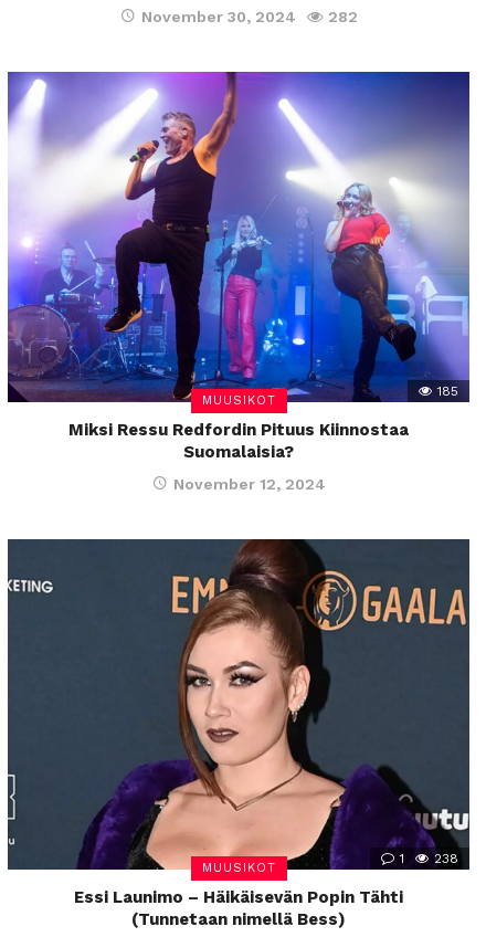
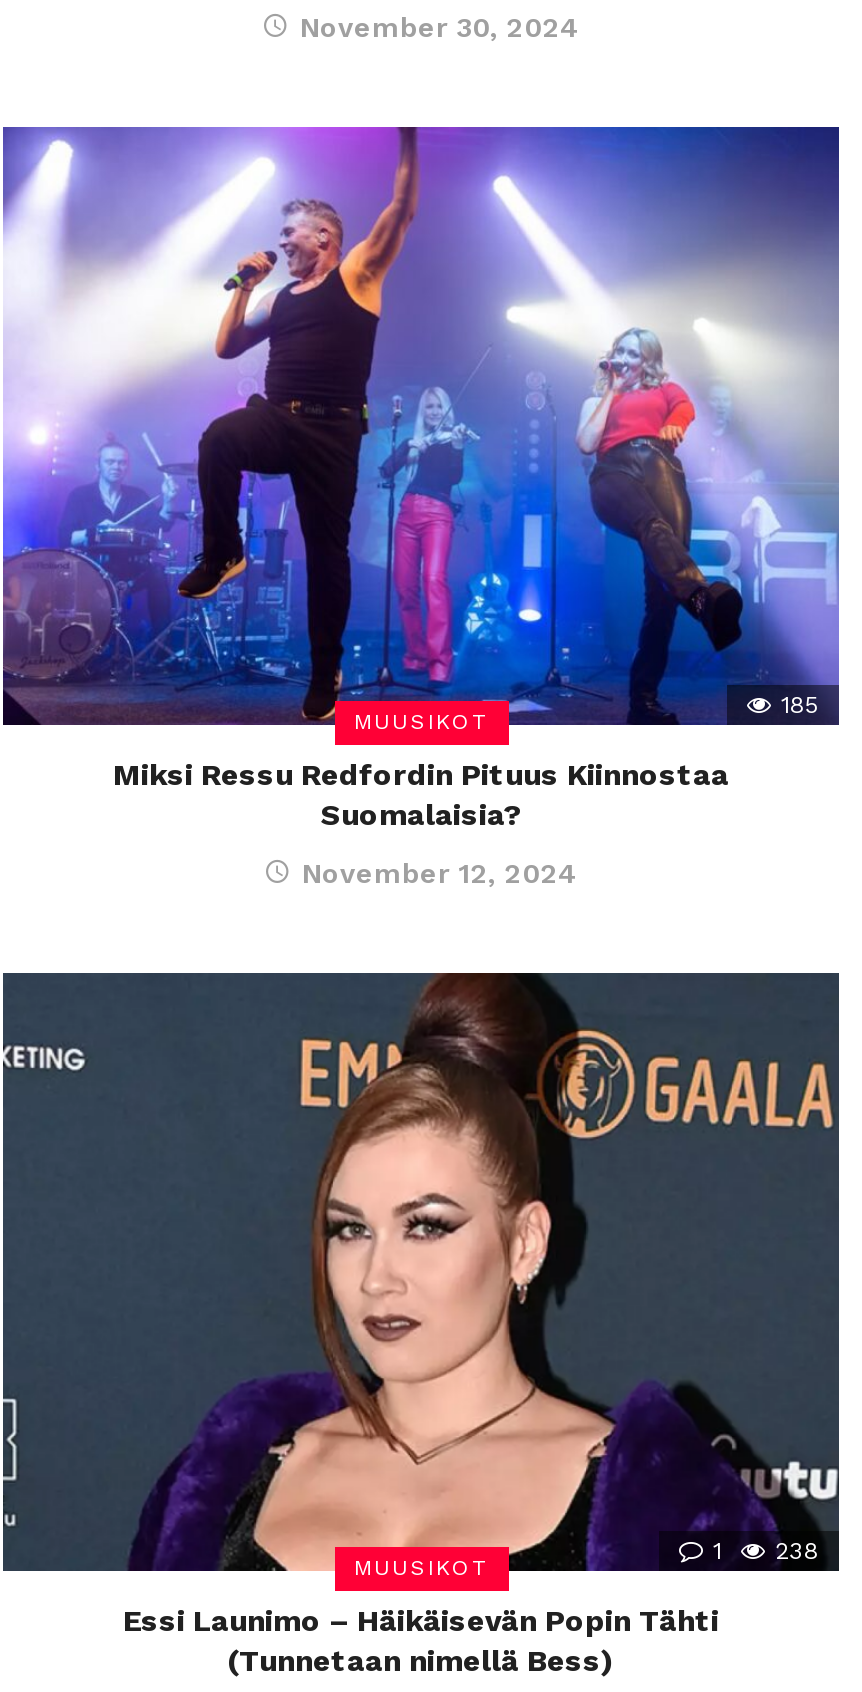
- 282
